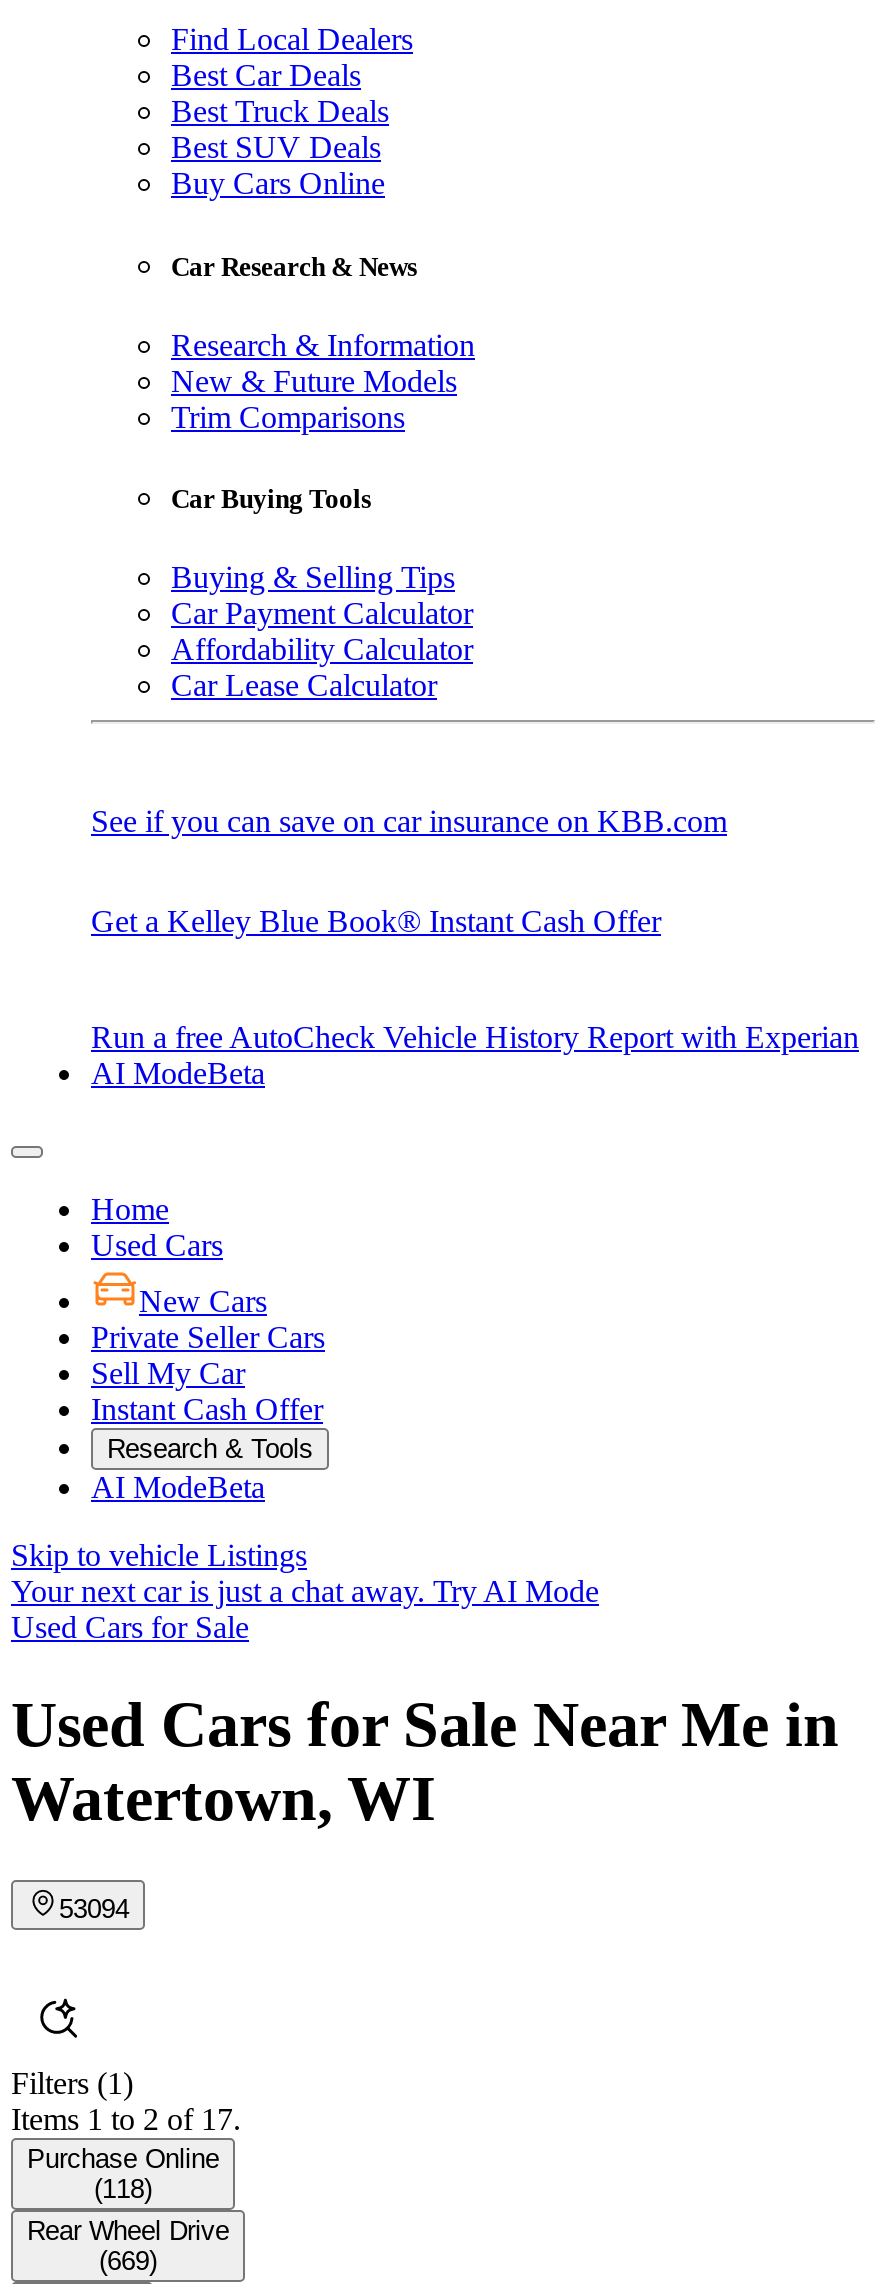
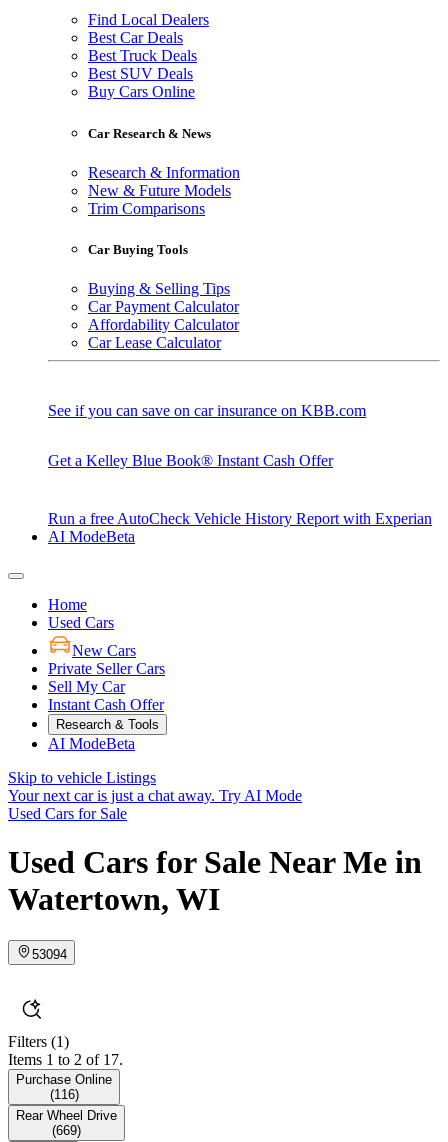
- (118)
+ (116)
